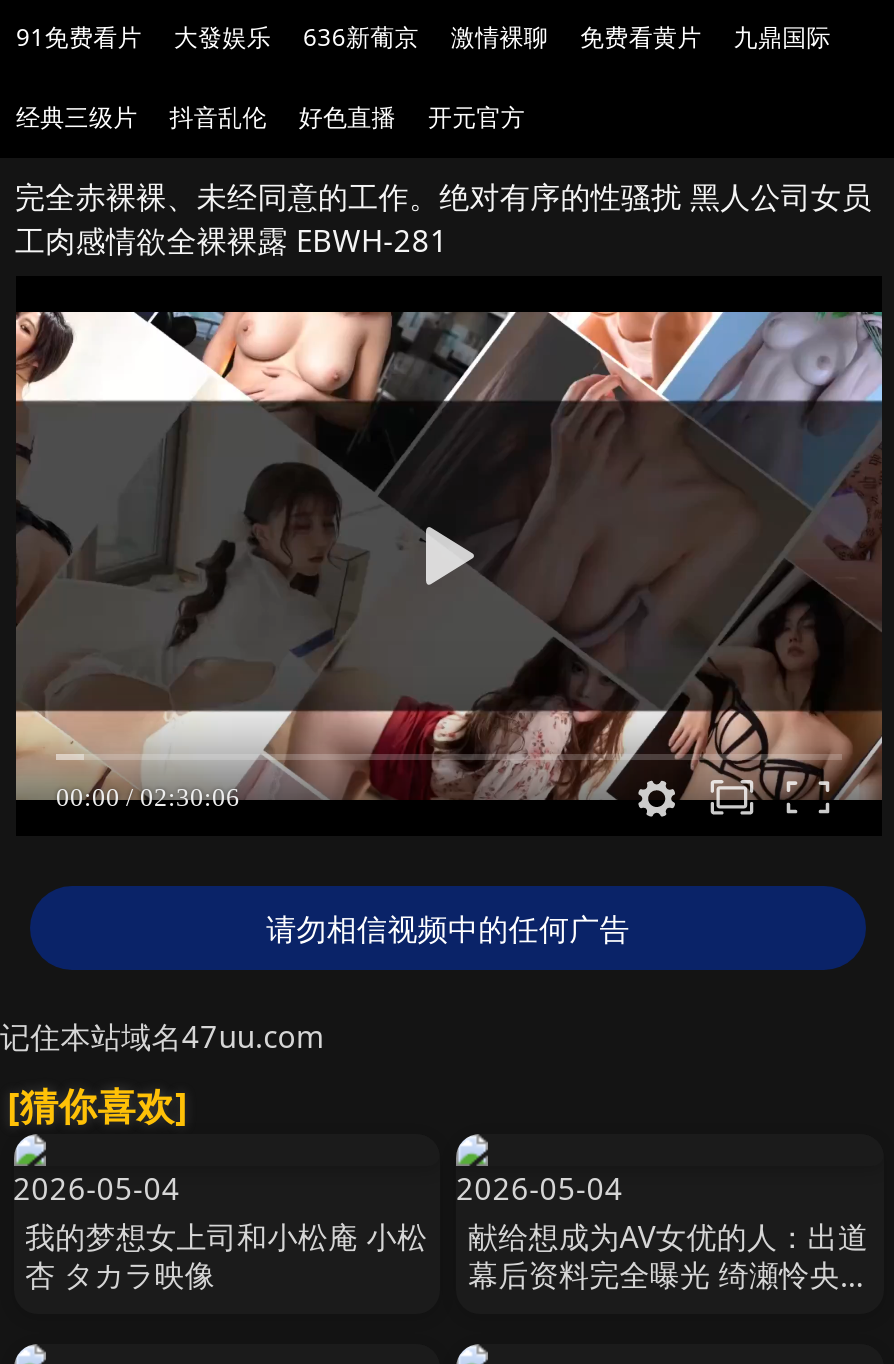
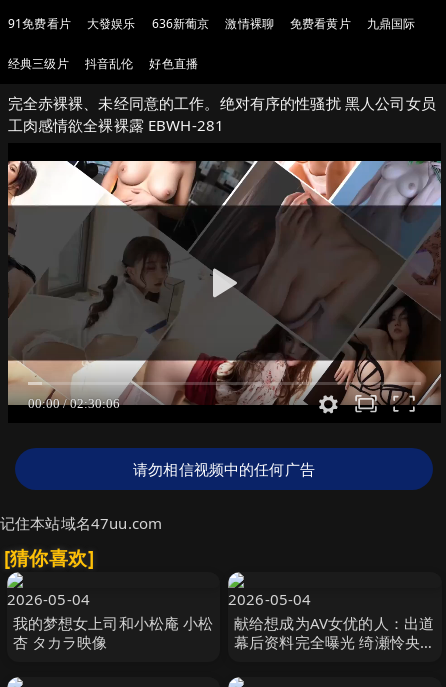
- 开元官方
